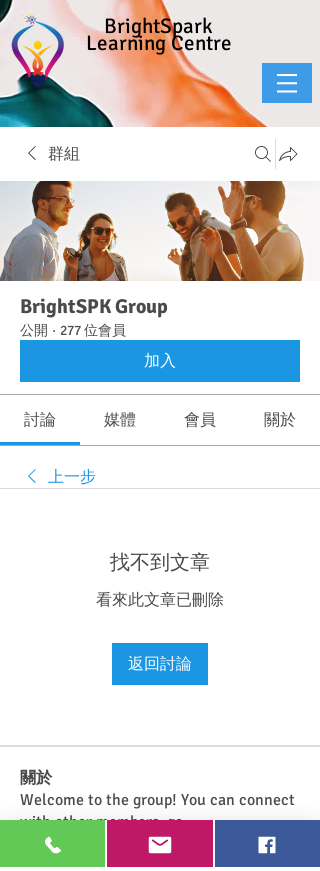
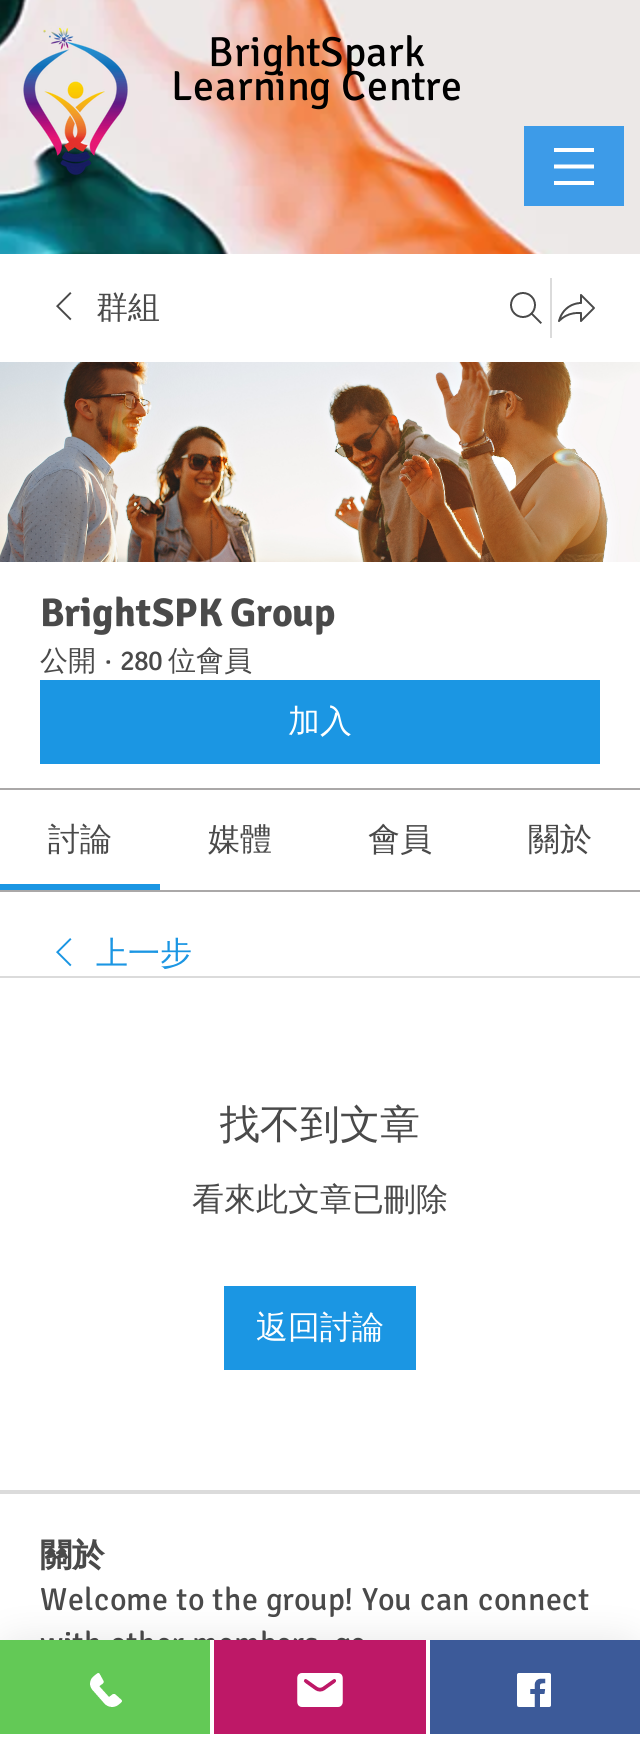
- 公開 · 277 位會員
+ 公開 · 280 位會員
